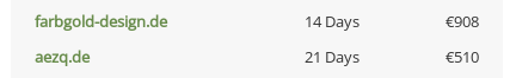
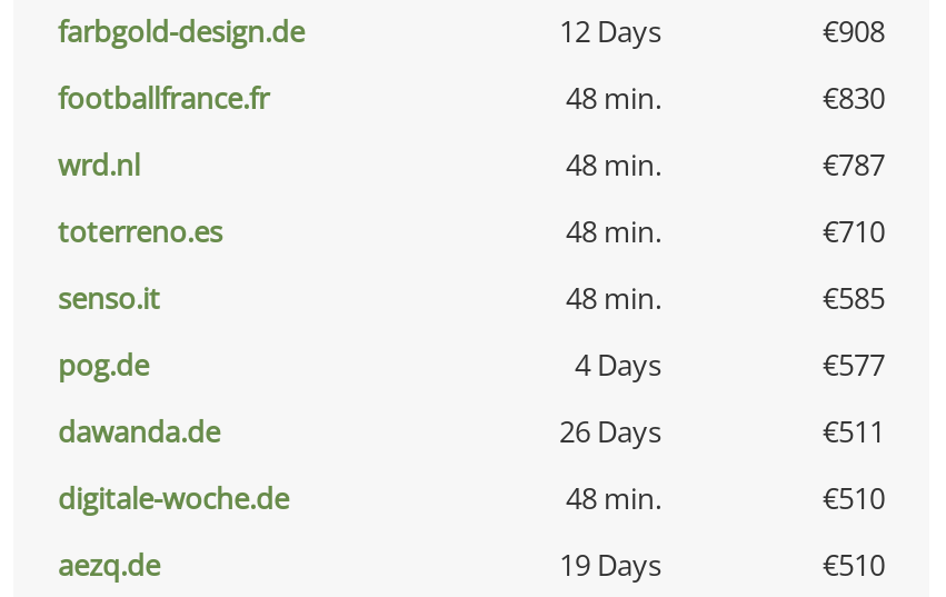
- 14 Days
+ 12 Days

+ footballfrance.fr
+ 48 min.
+ €830
+ wrd.nl
+ 48 min.
+ €787
+ toterreno.es
+ 48 min.
+ €710
+ senso.it
+ 48 min.
+ €585
+ pog.de
+ 4 Days
+ €577
+ dawanda.de
+ 26 Days
+ €511
+ digitale-woche.de
+ 48 min.
+ €510

- 21 Days
+ 19 Days
